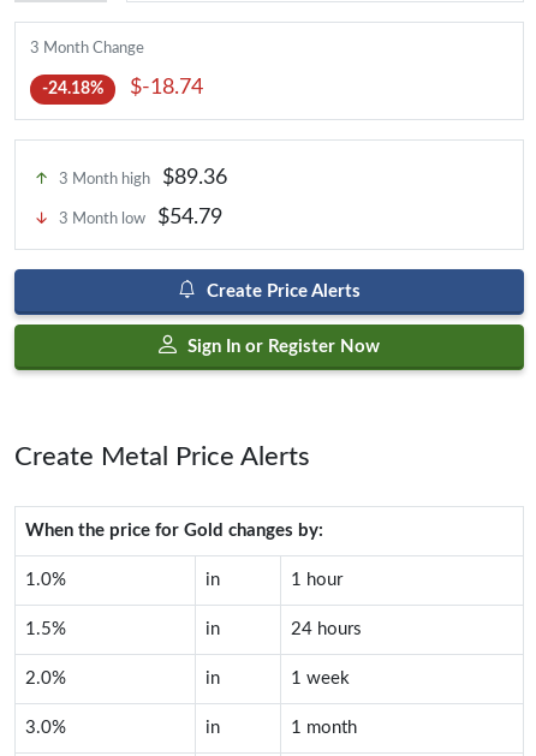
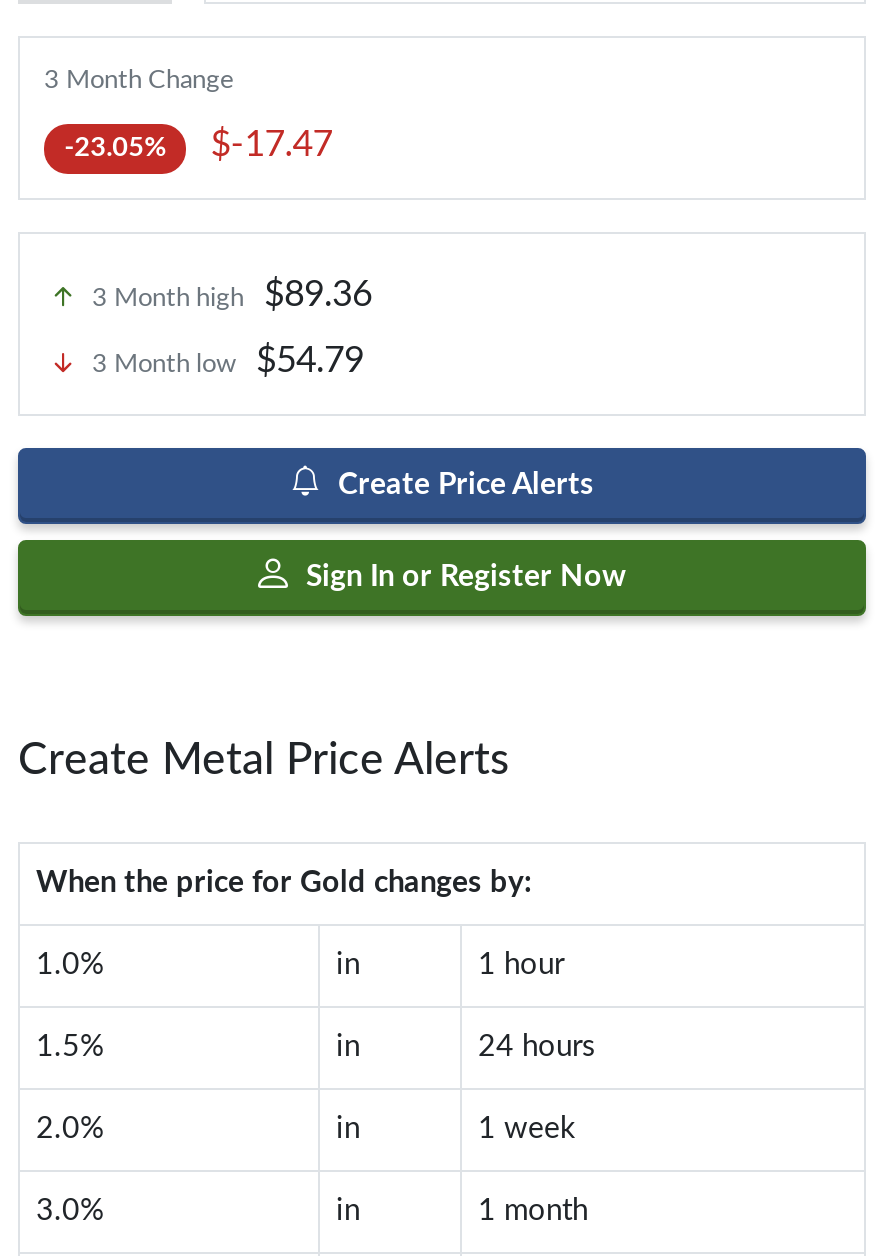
- -24.18%
+ -23.05%

- $-18.74
+ $-17.47
